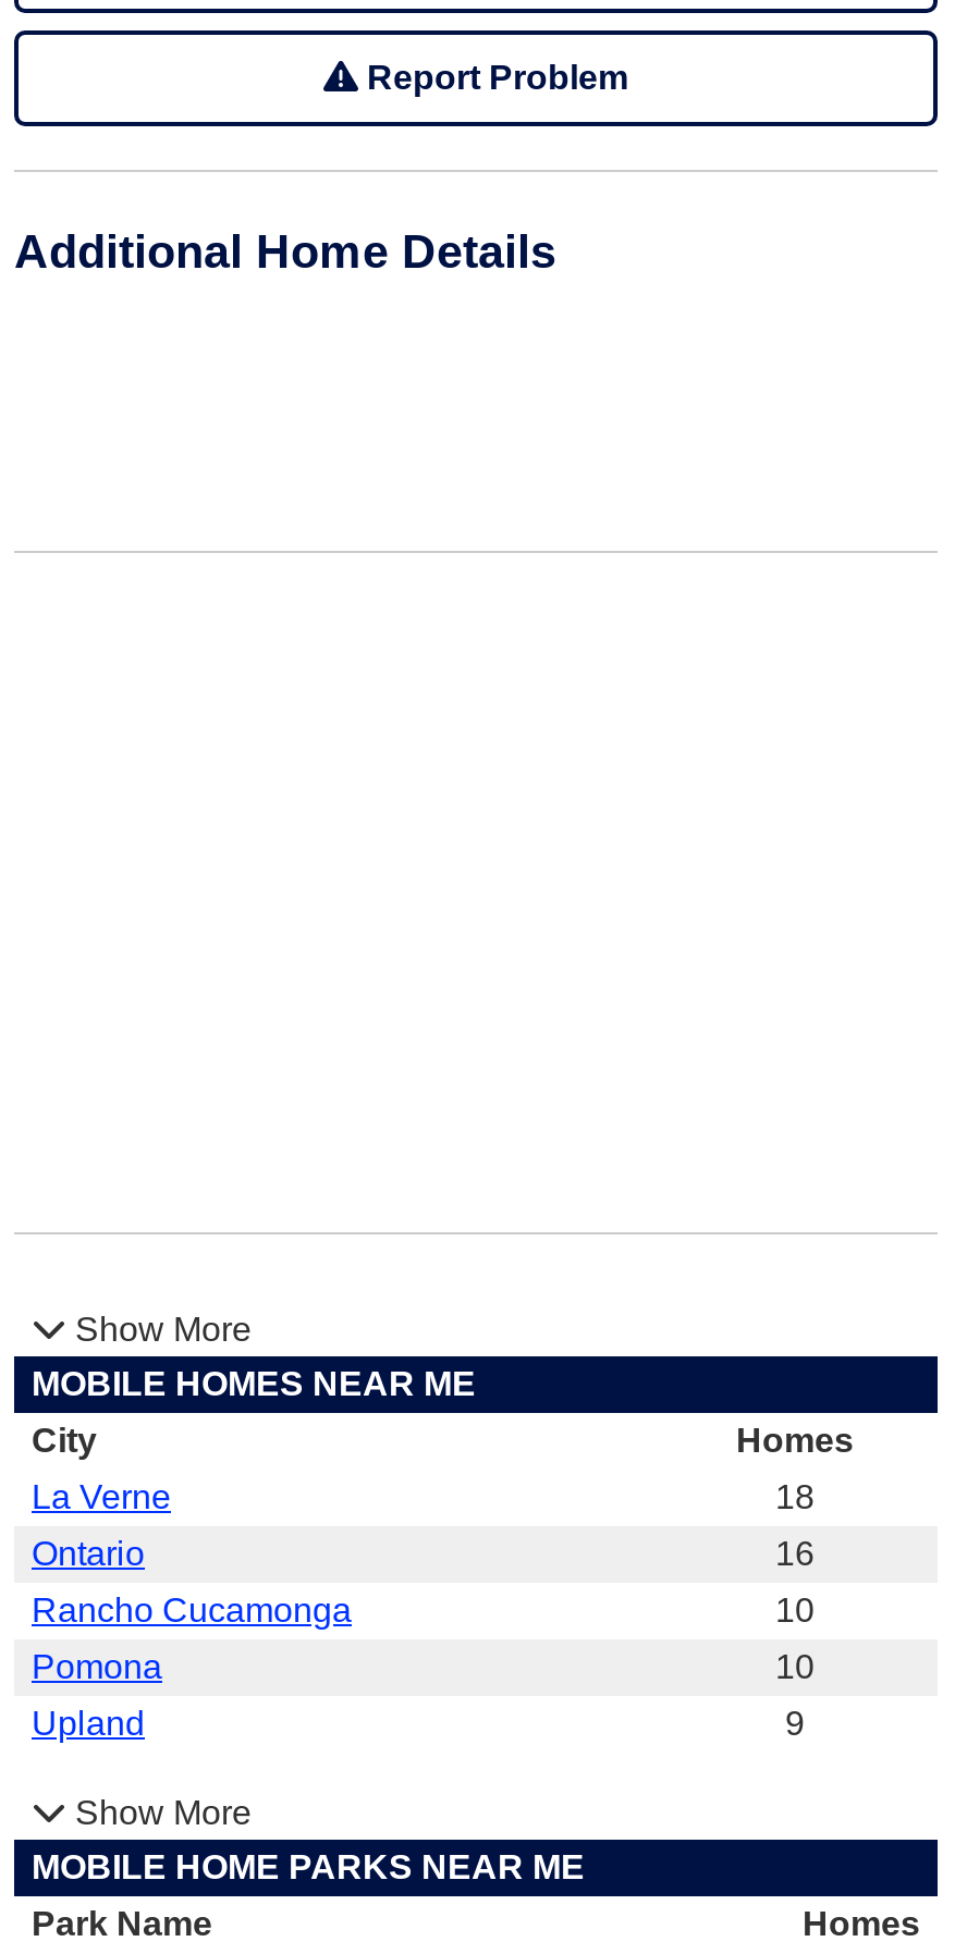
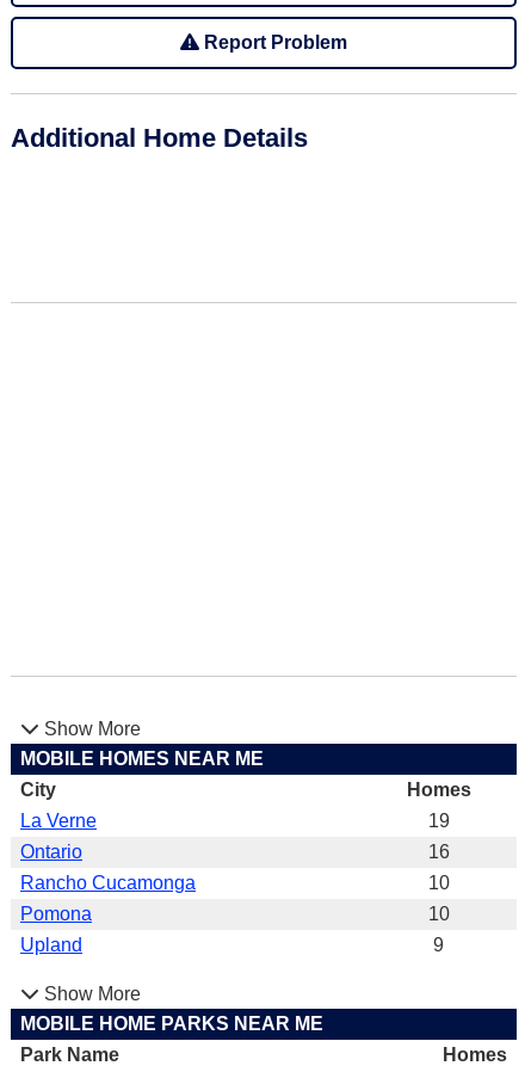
- 18
+ 19
